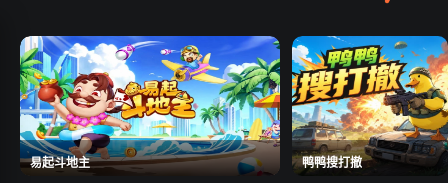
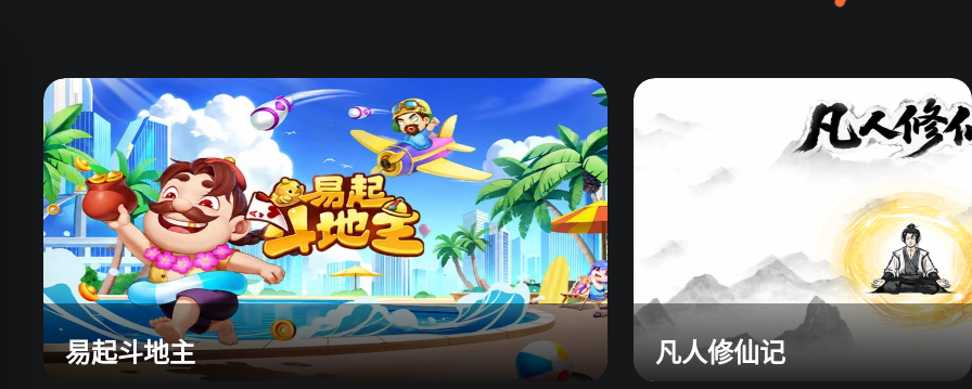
- [image]
- 鸭鸭搜打撤
+ [image]
+ 凡人修仙记
